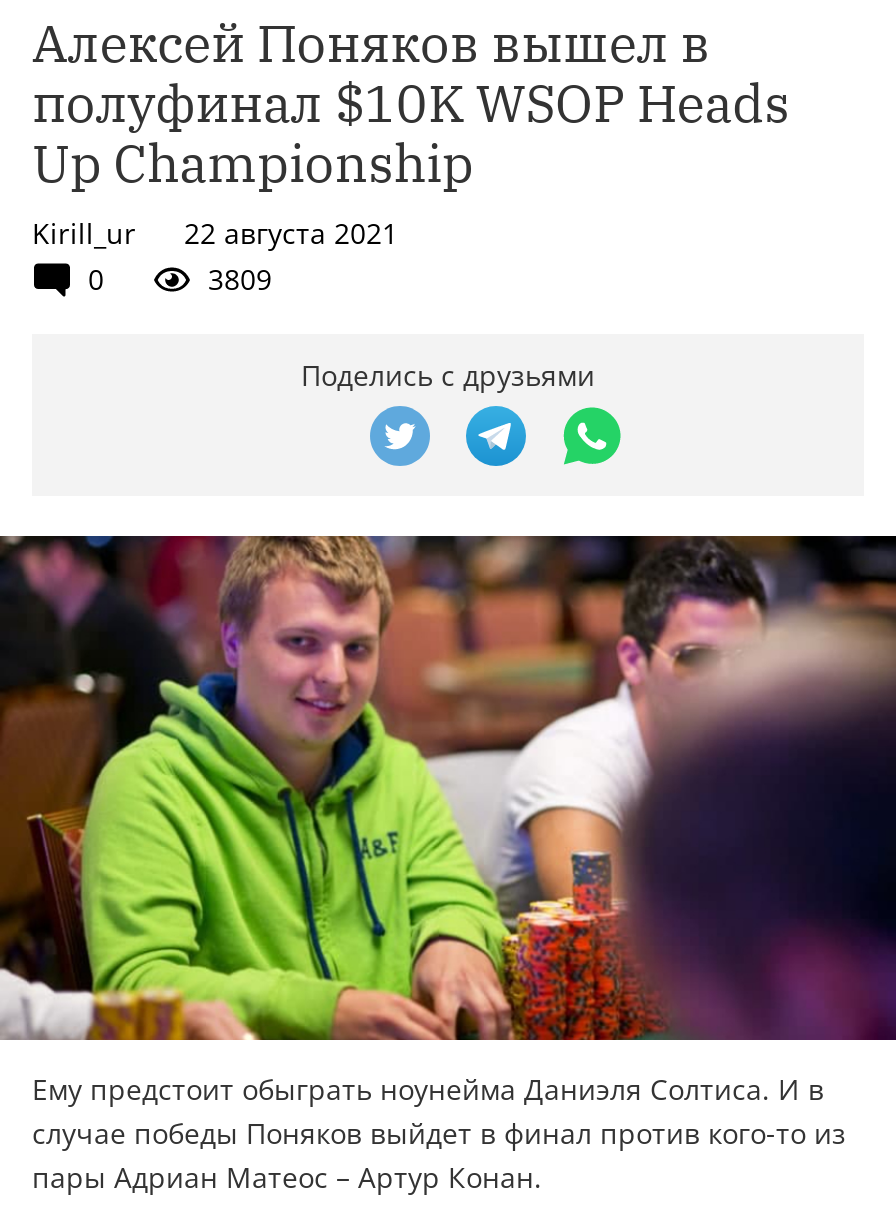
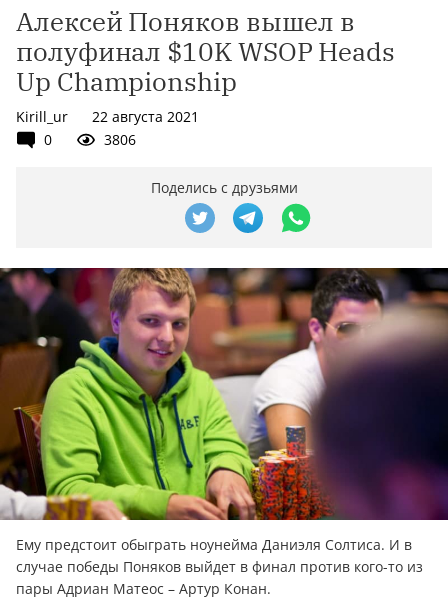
- 3809
+ 3806
